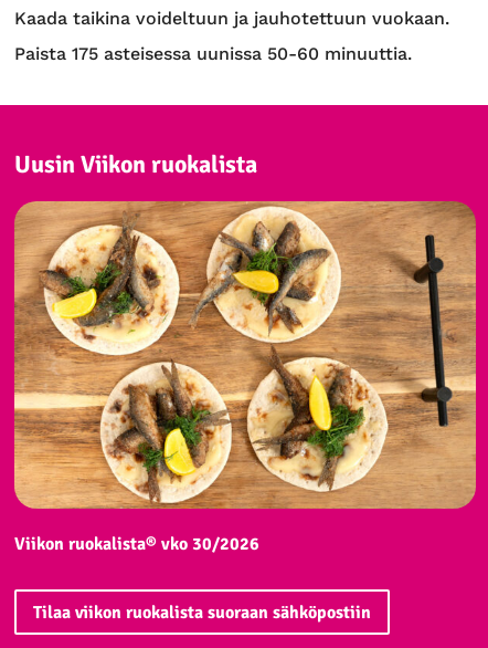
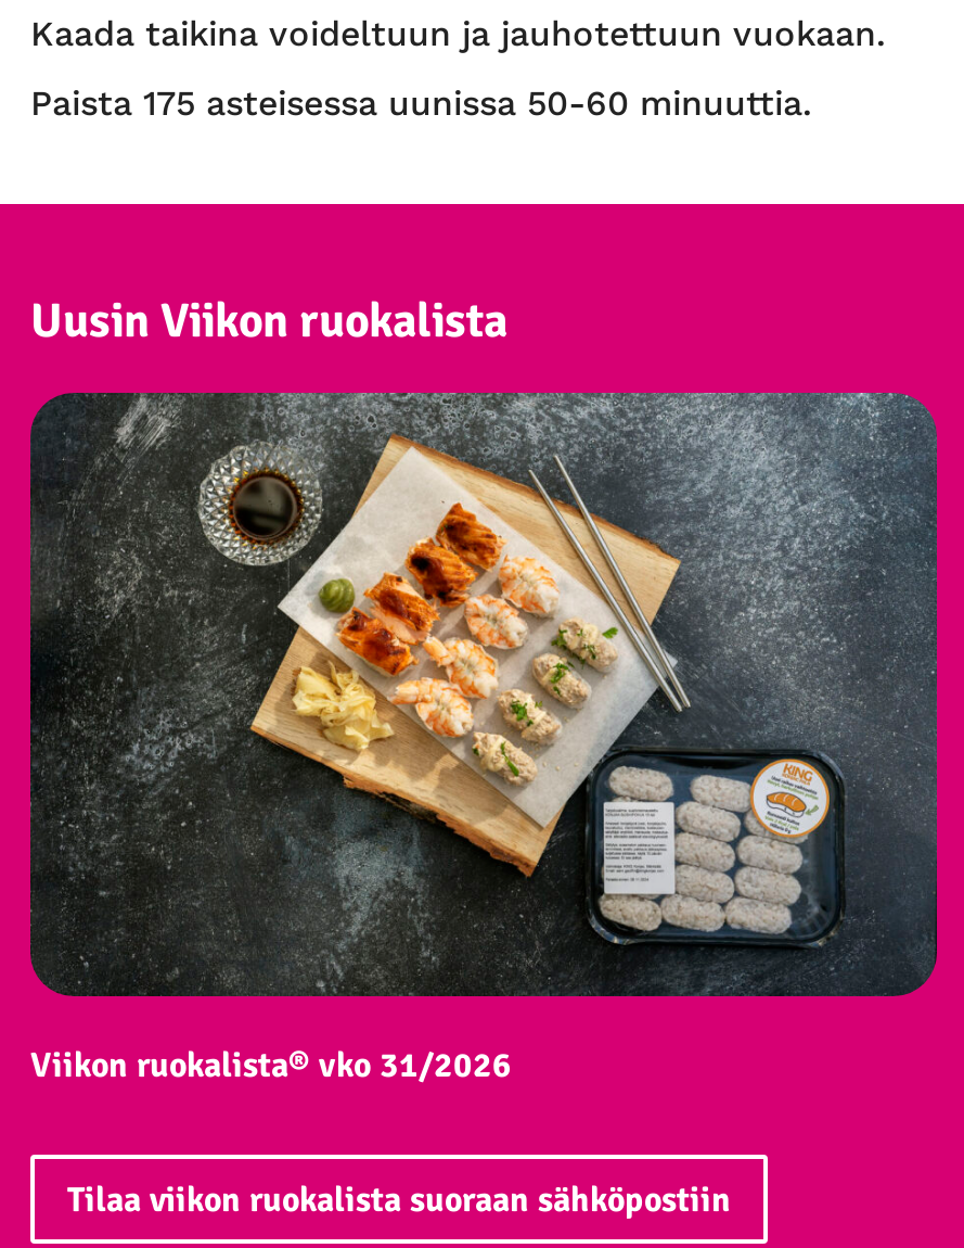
- [image]
- Viikon ruokalista® vko 30/2026
+ [image]
+ Viikon ruokalista® vko 31/2026
